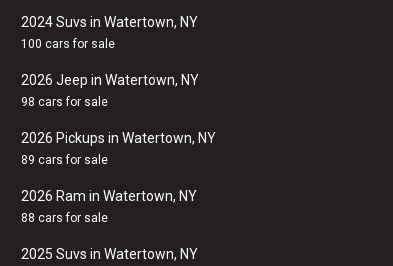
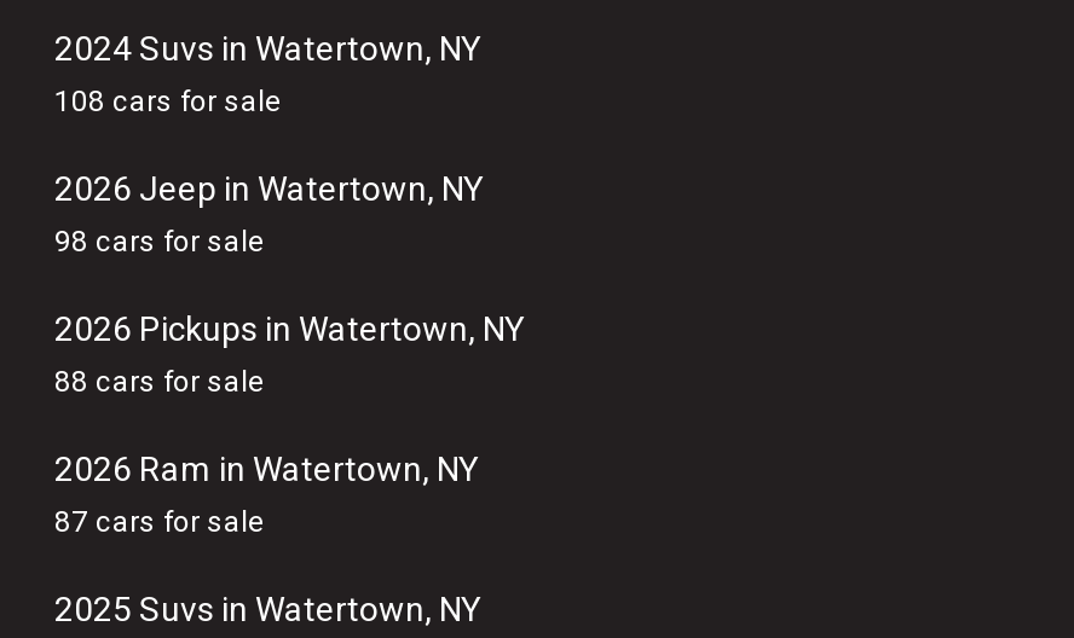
- 100 cars for sale
+ 108 cars for sale

- 89 cars for sale
+ 88 cars for sale

- 88 cars for sale
+ 87 cars for sale
